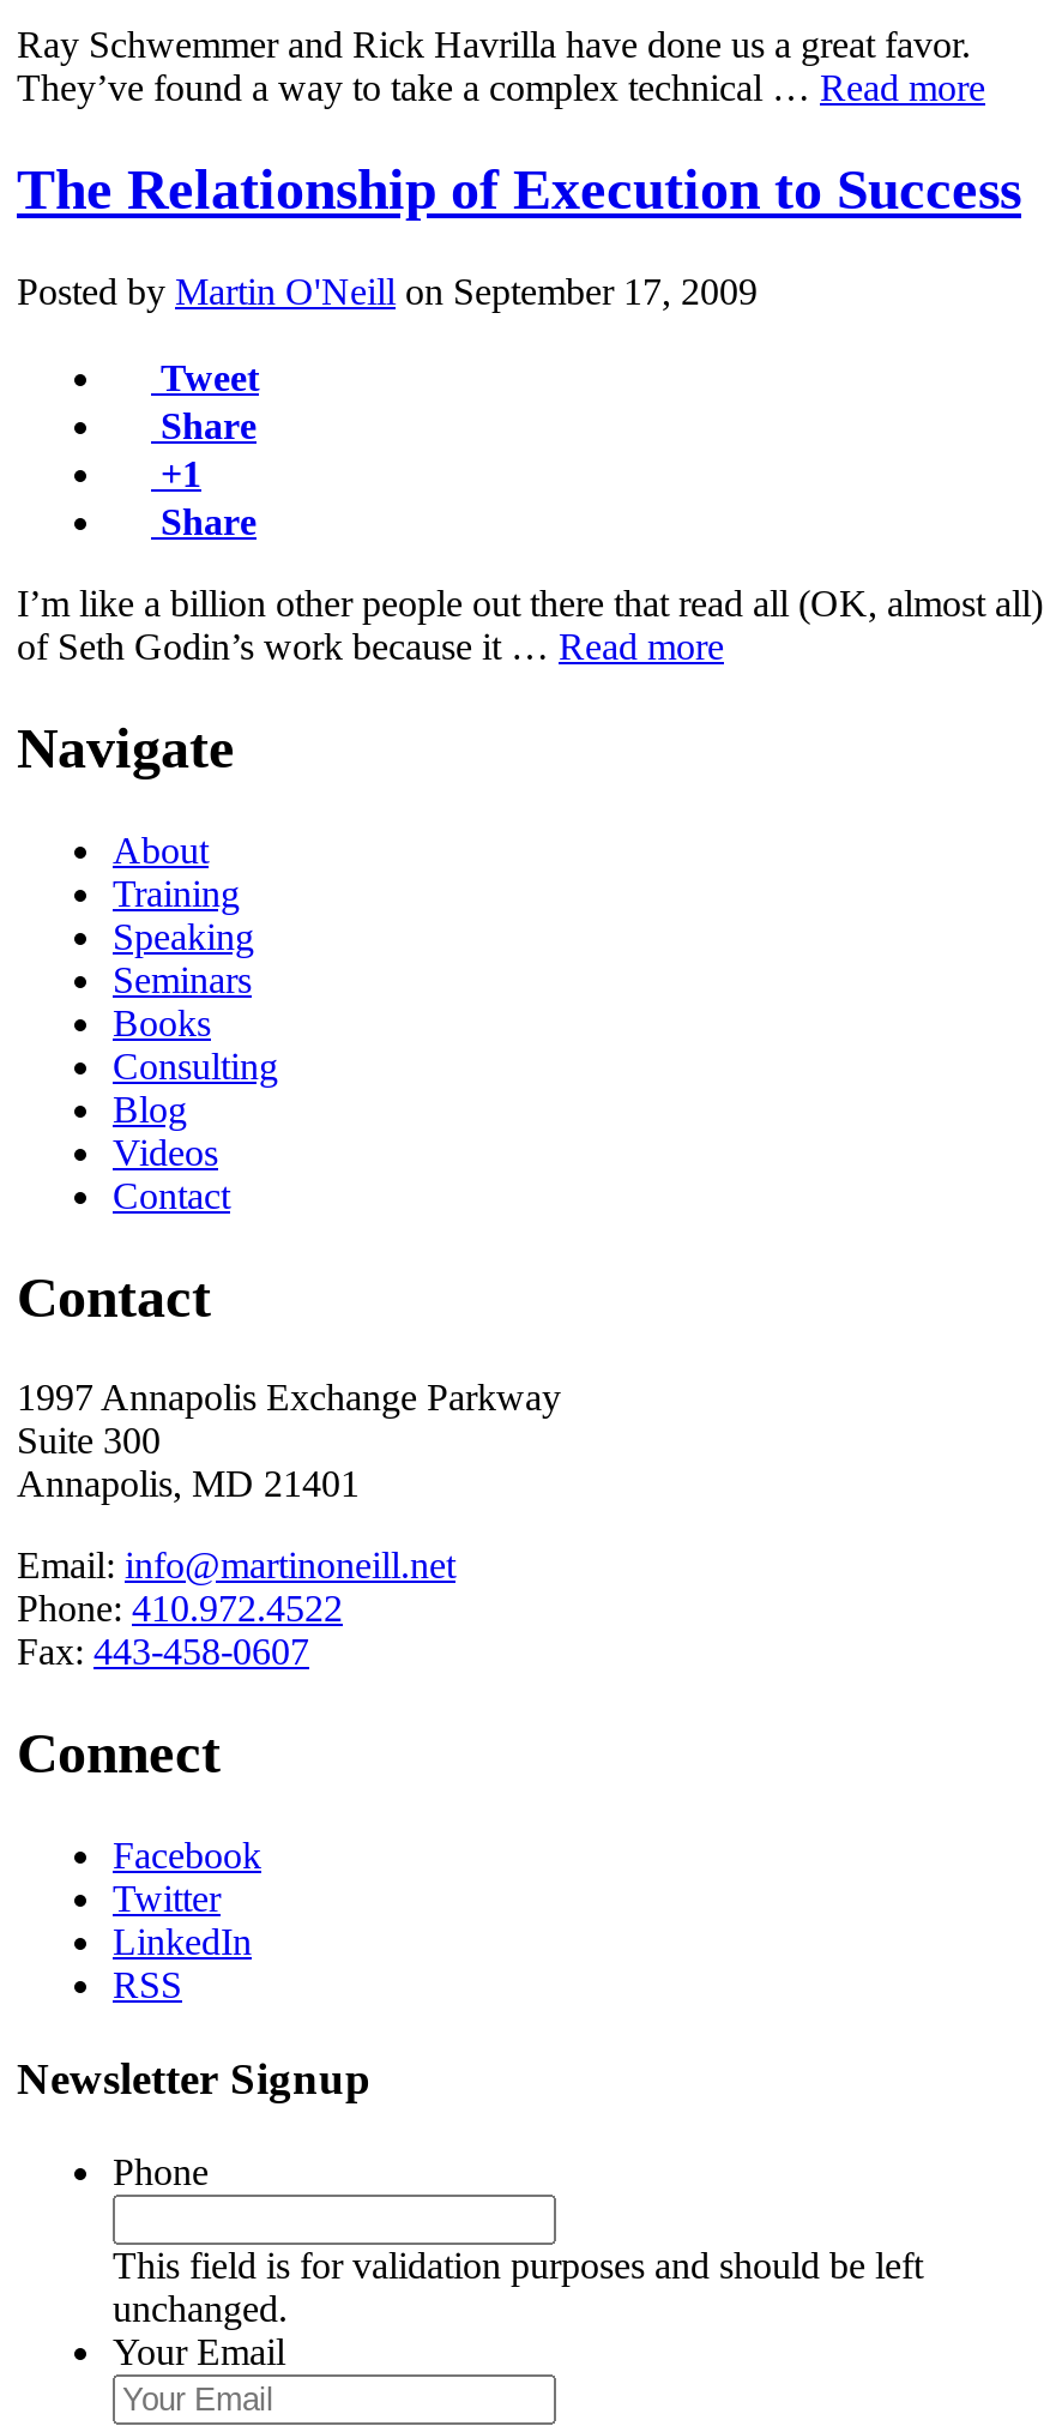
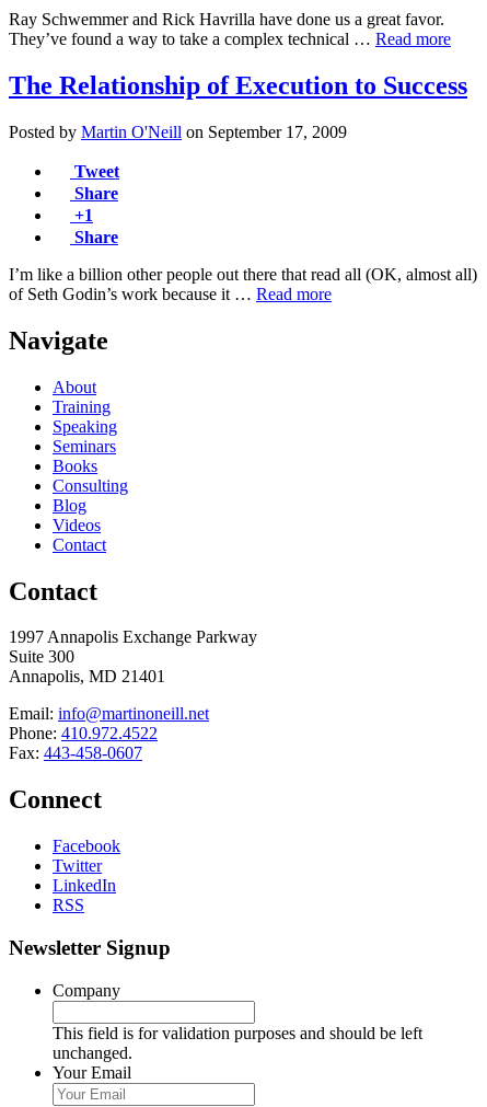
- Phone
+ Company
